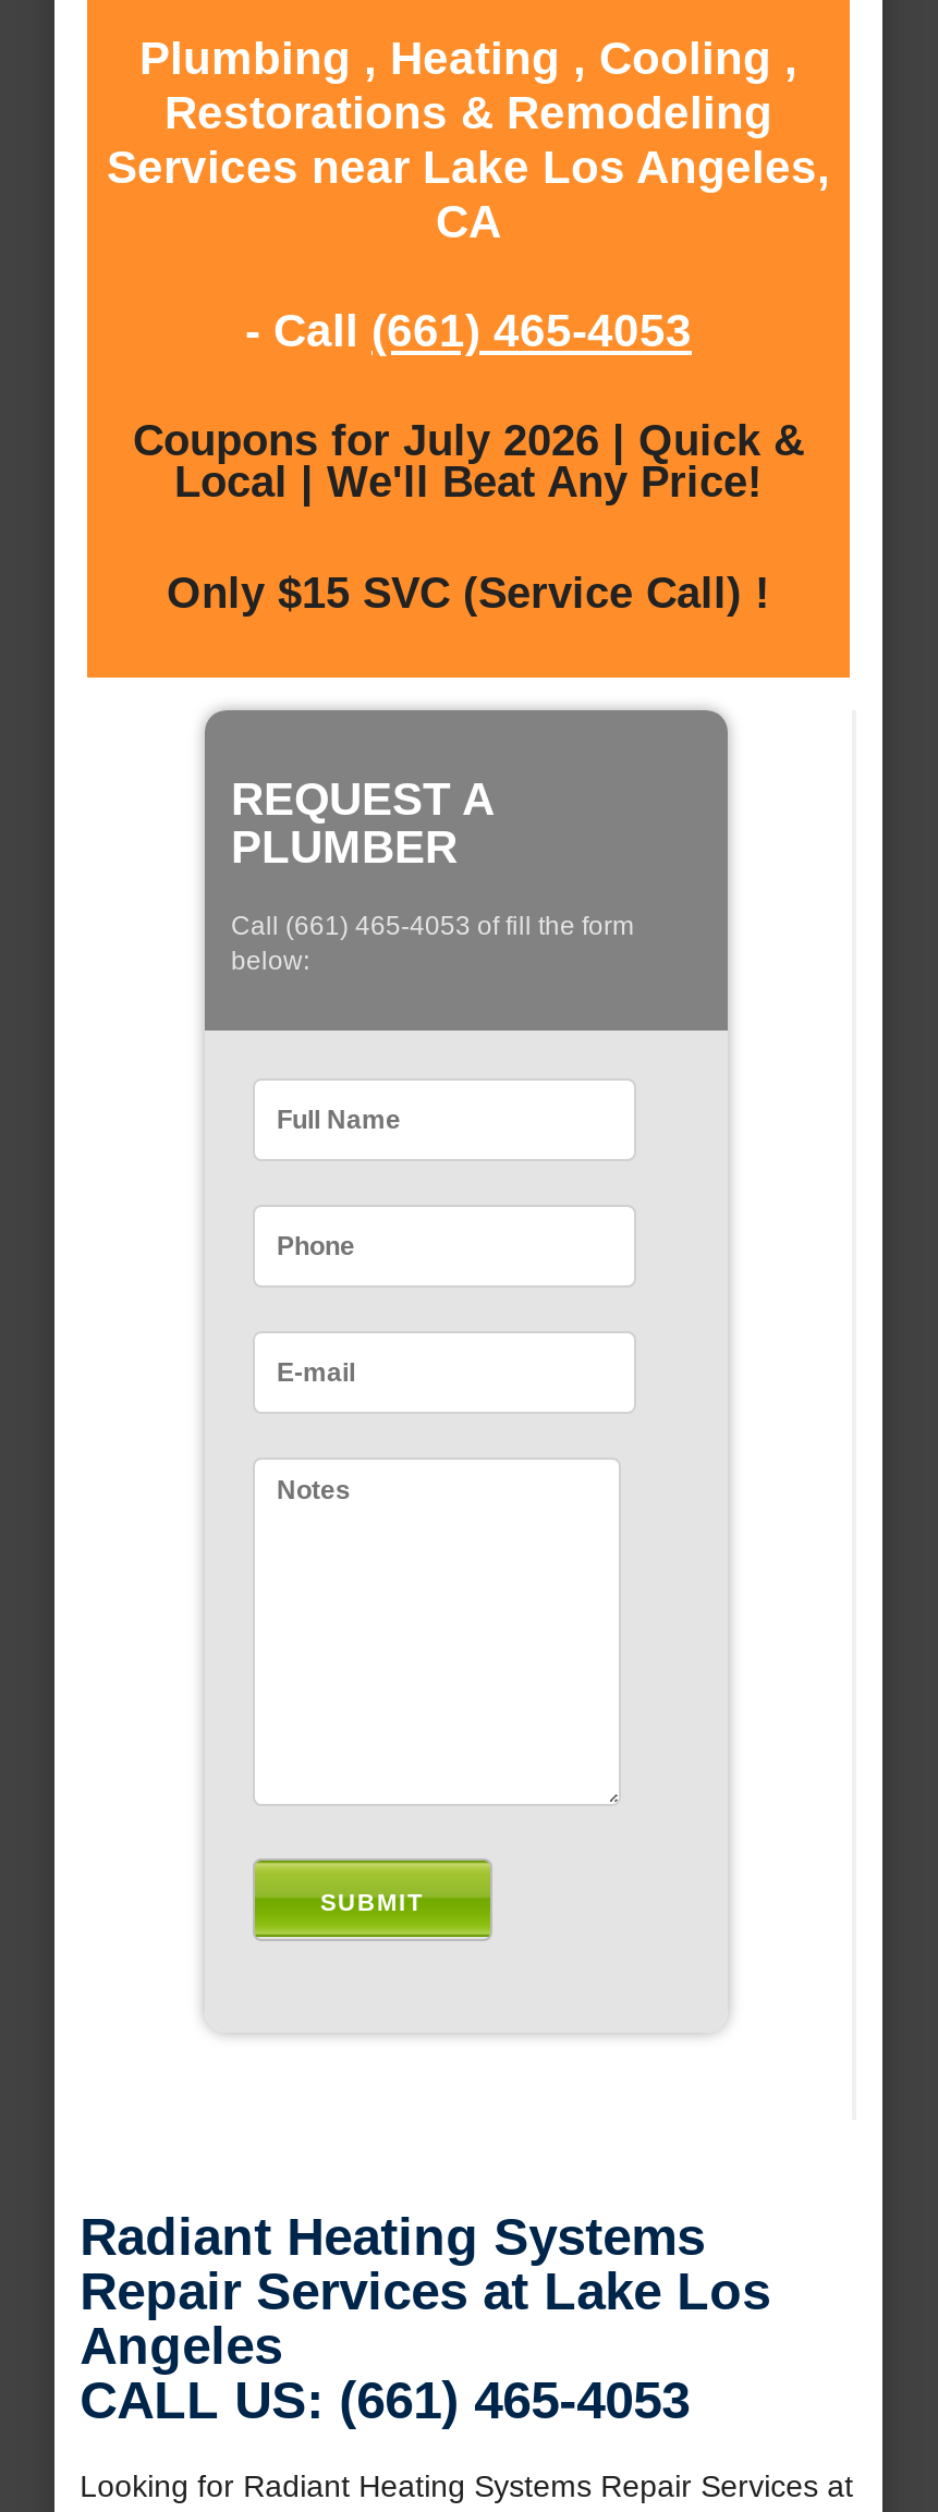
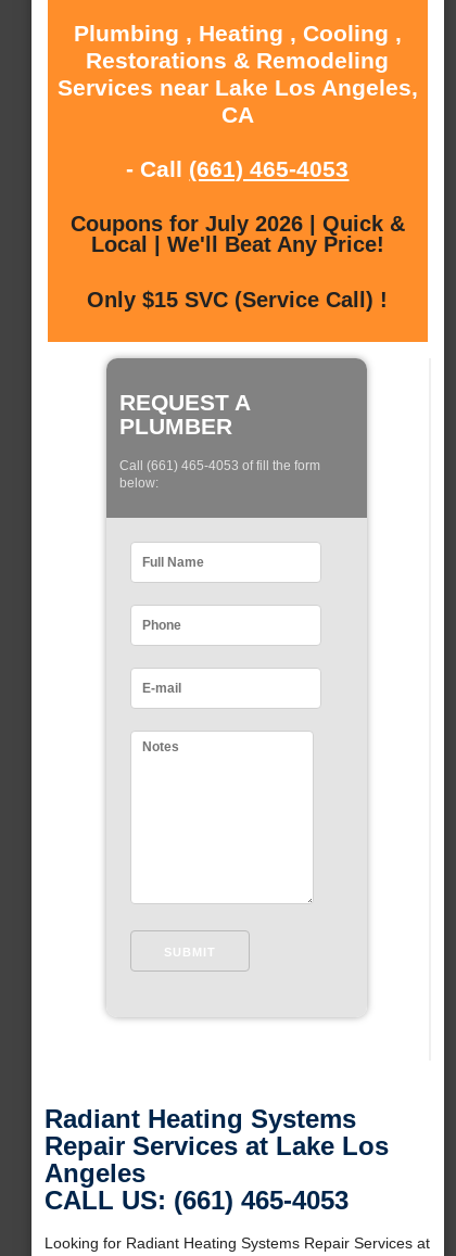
- [image]
